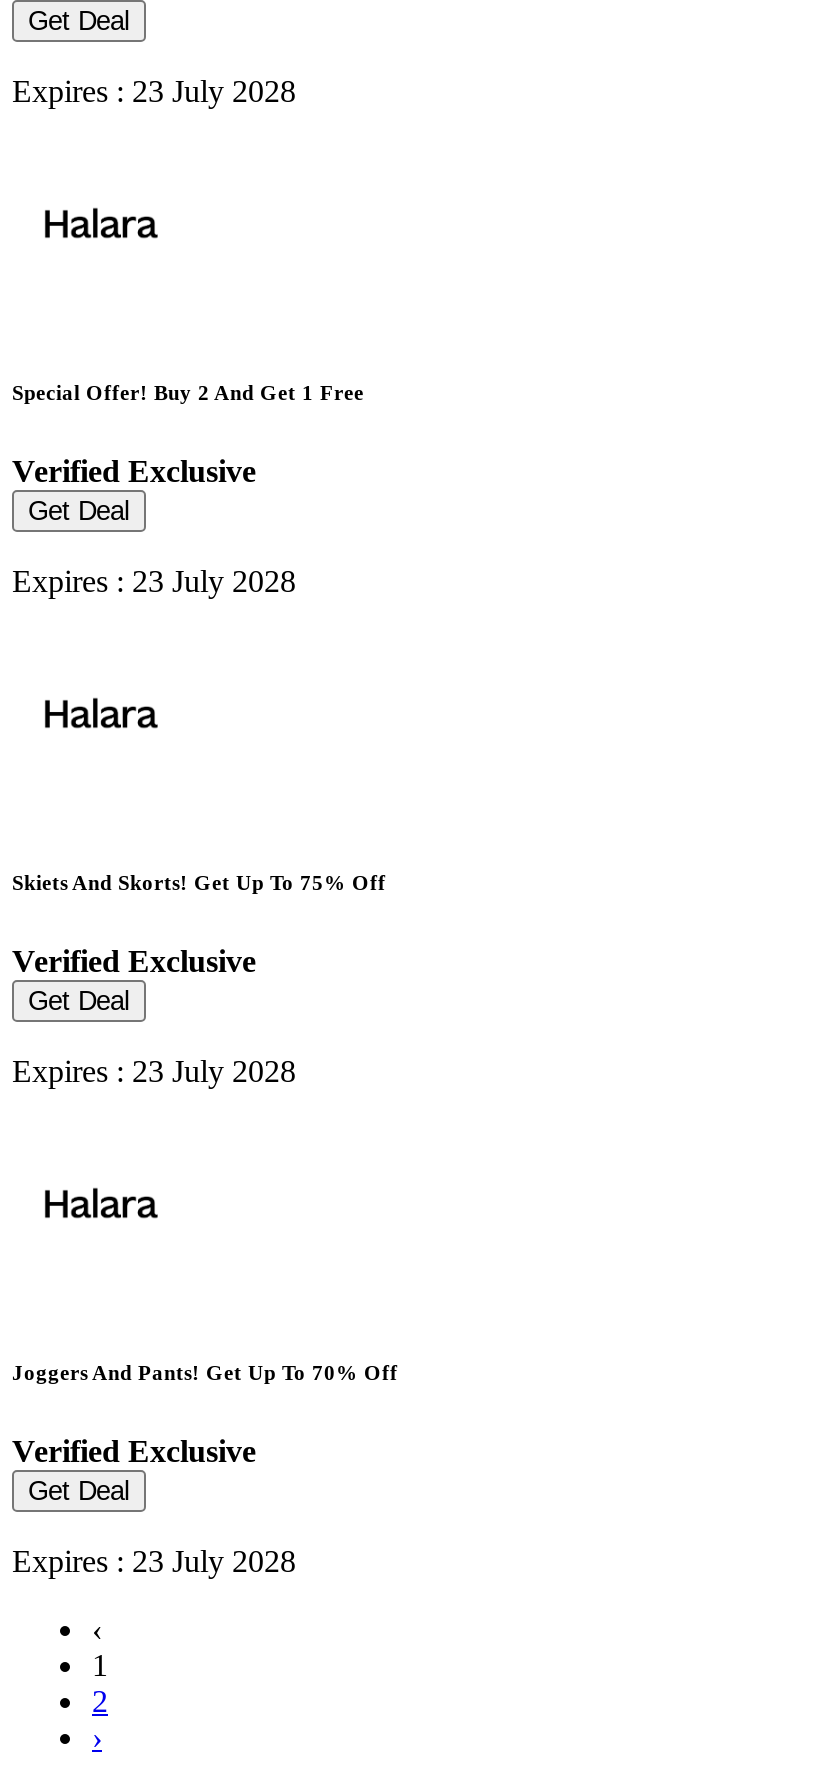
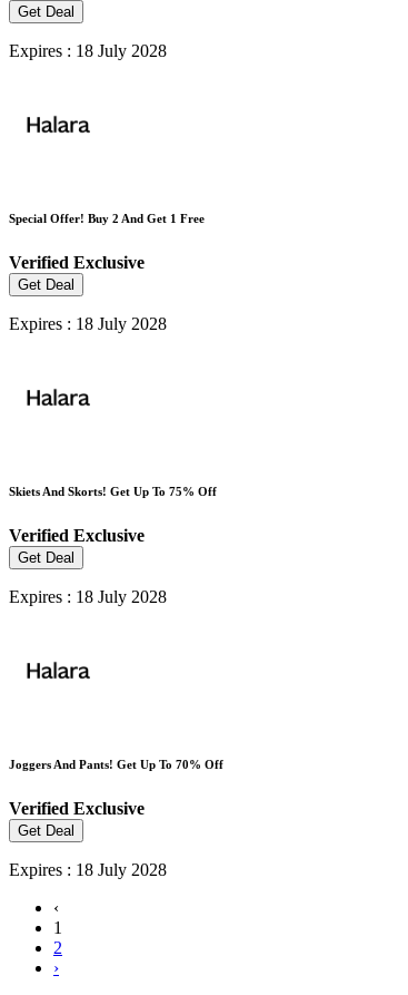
- Expires : 23 July 2028
+ Expires : 18 July 2028

- Expires : 23 July 2028
+ Expires : 18 July 2028

- Expires : 23 July 2028
+ Expires : 18 July 2028

- Expires : 23 July 2028
+ Expires : 18 July 2028
